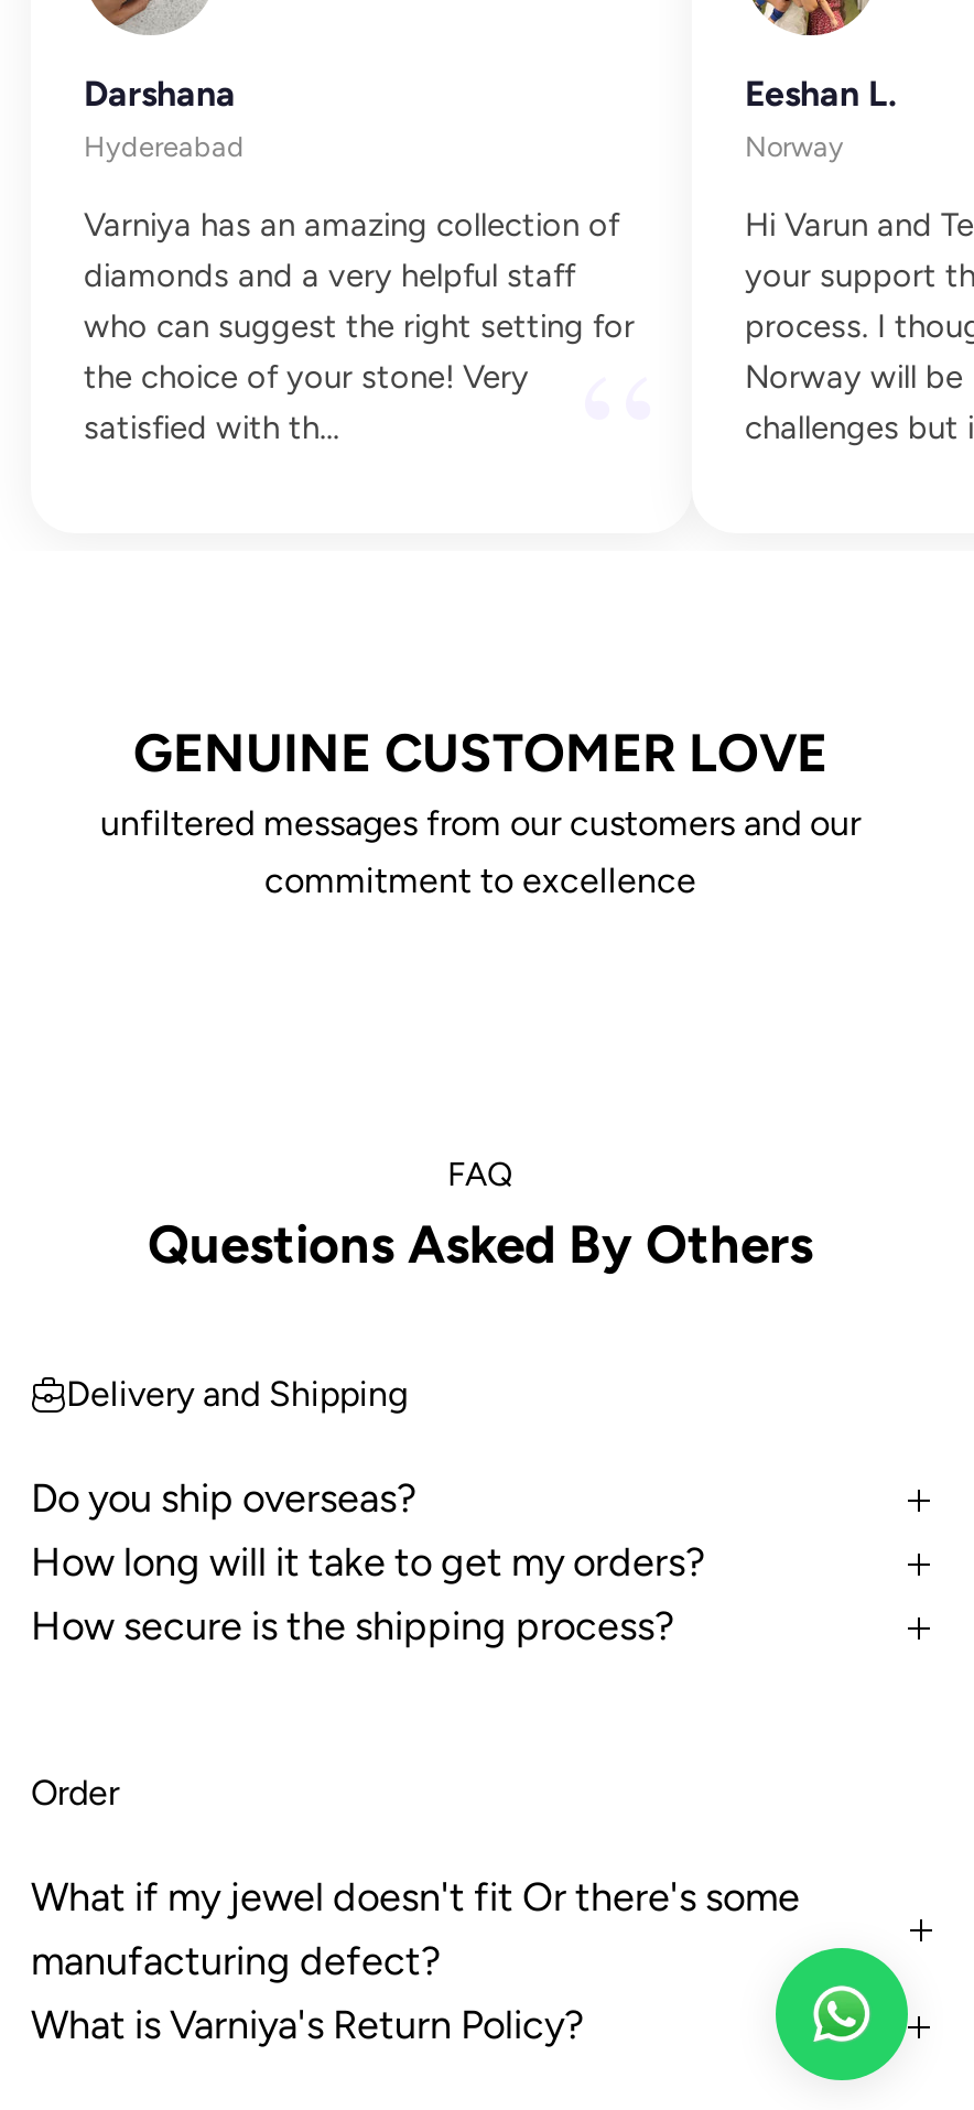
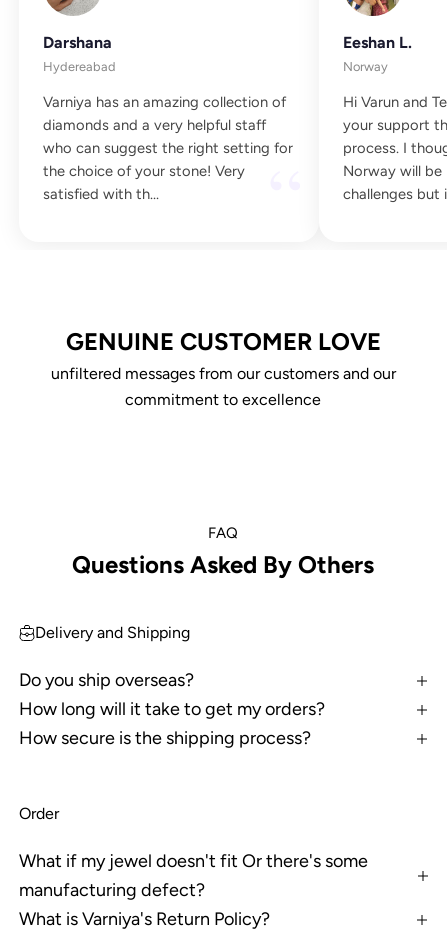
- [image]
